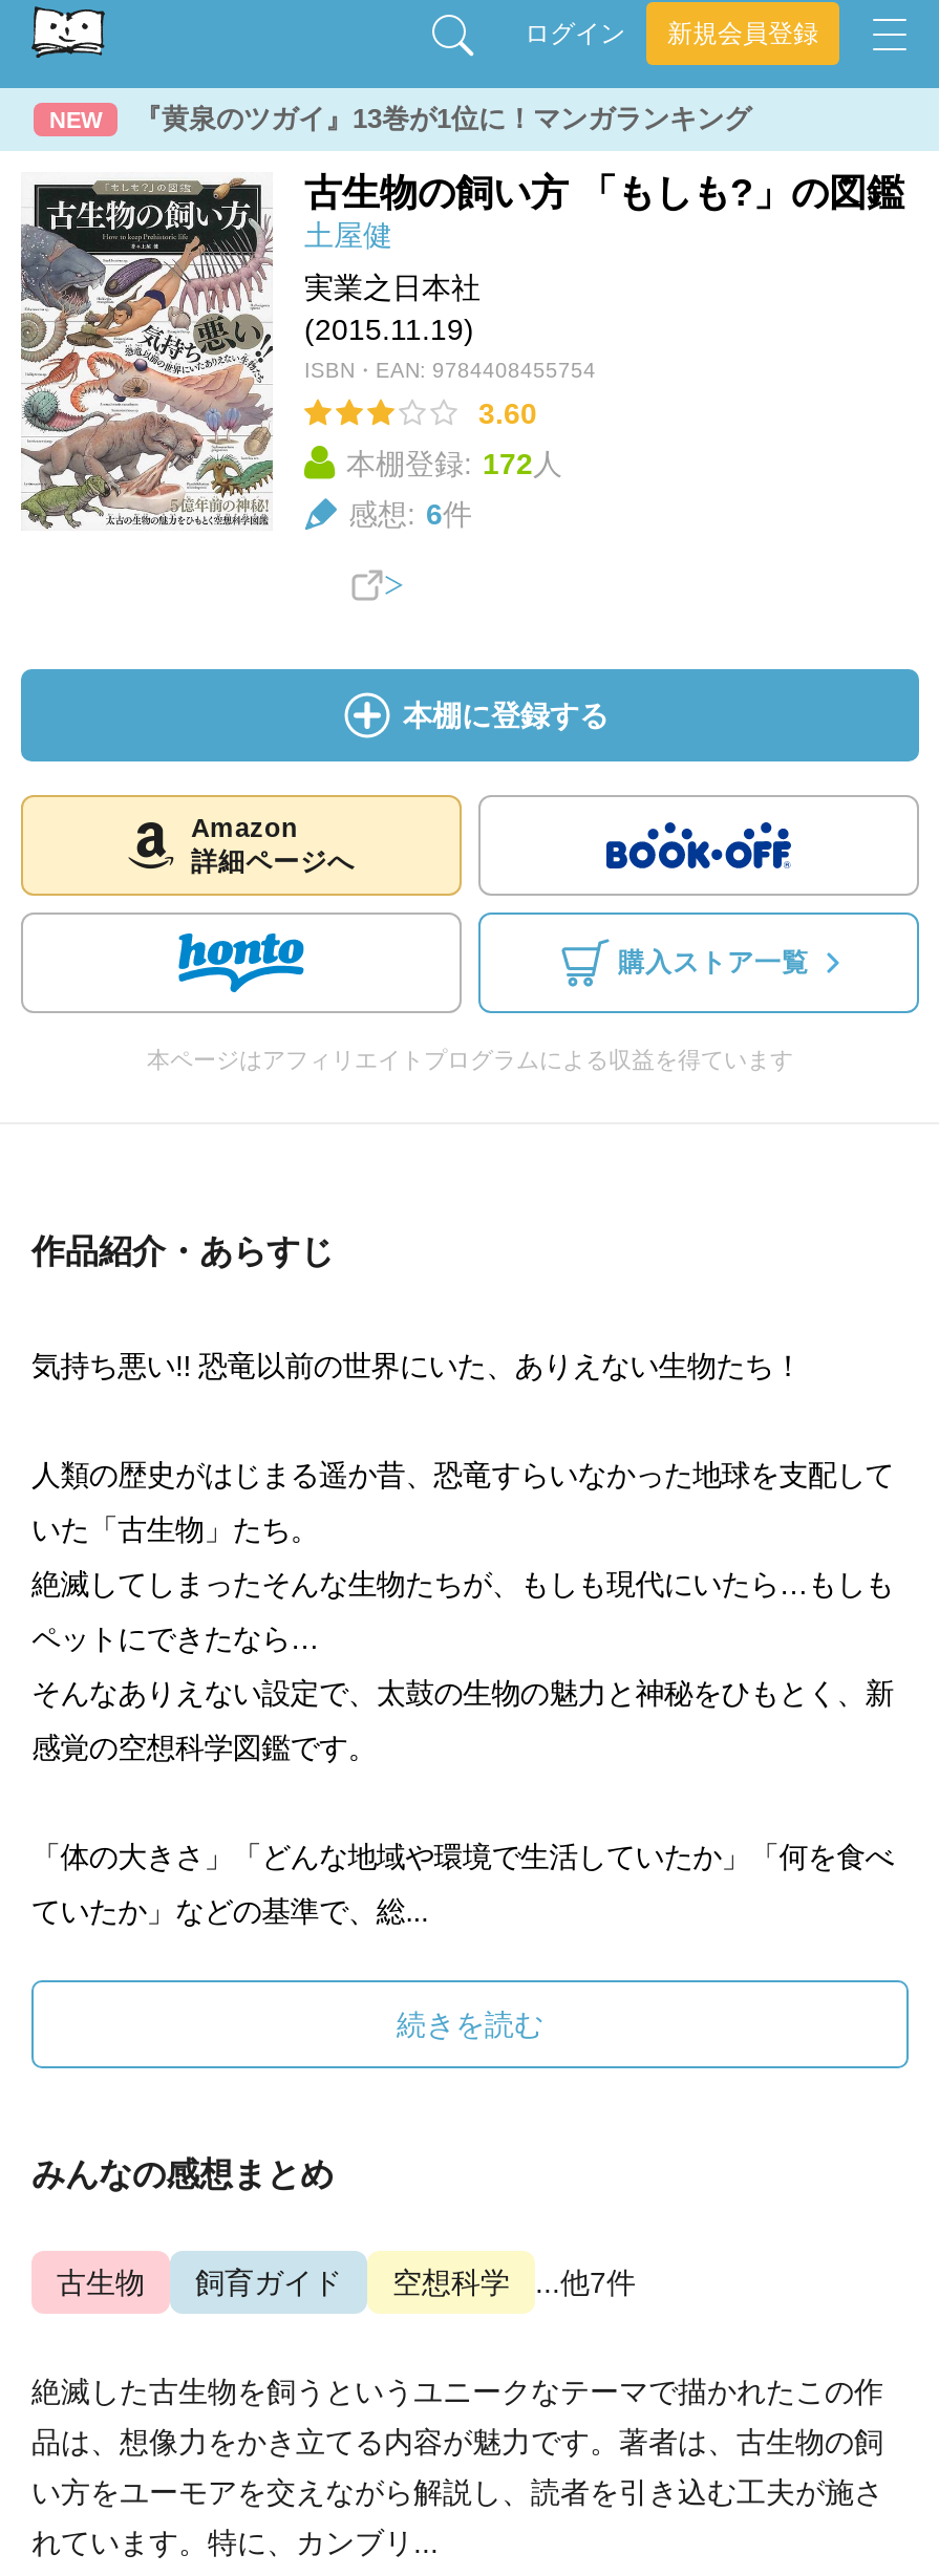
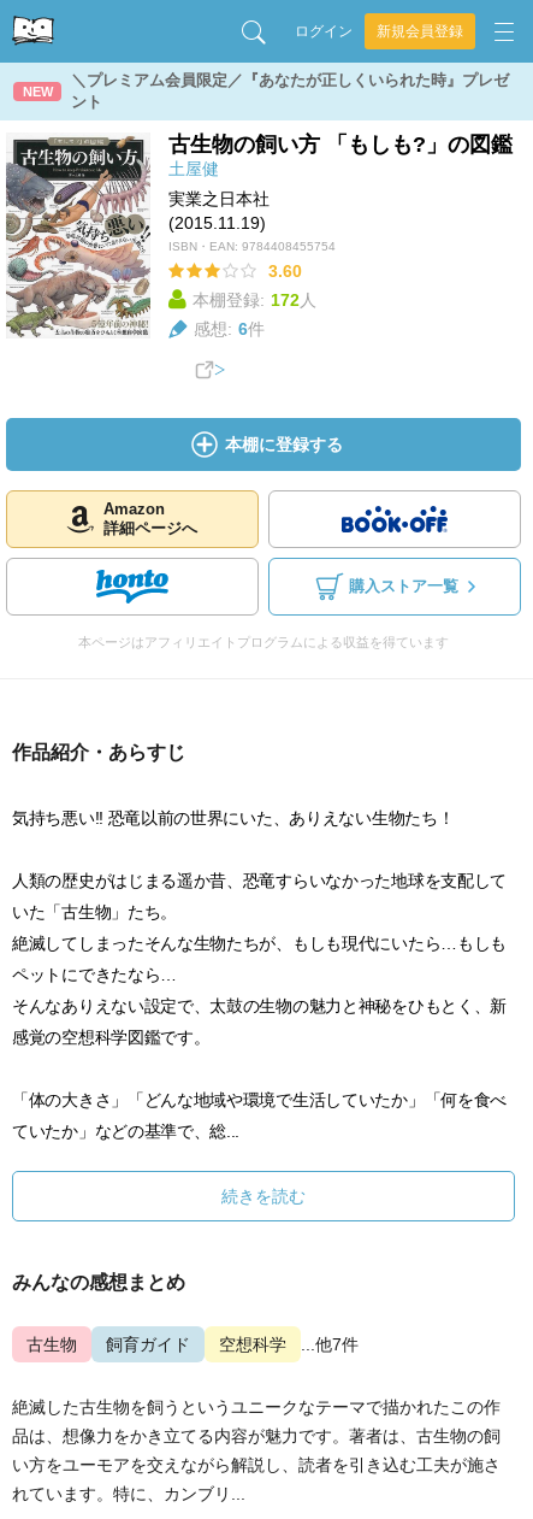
- 『黄泉のツガイ』13巻が1位に！マンガランキング
+ ＼プレミアム会員限定／『あなたが正しくいられた時』プレゼ
+ ント
